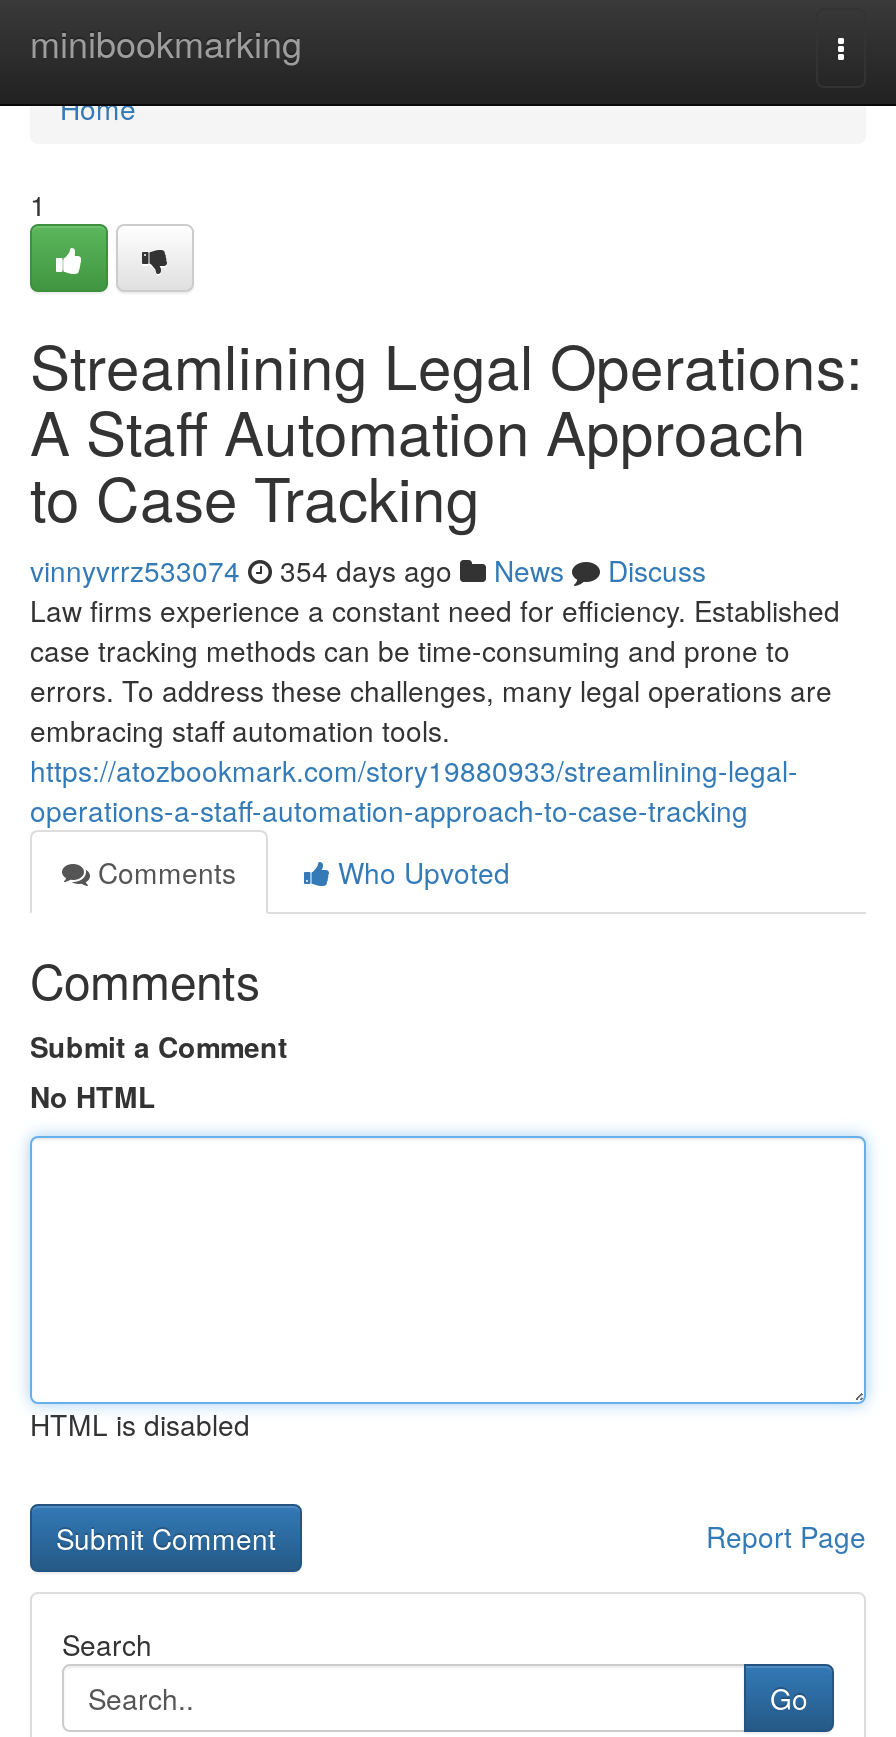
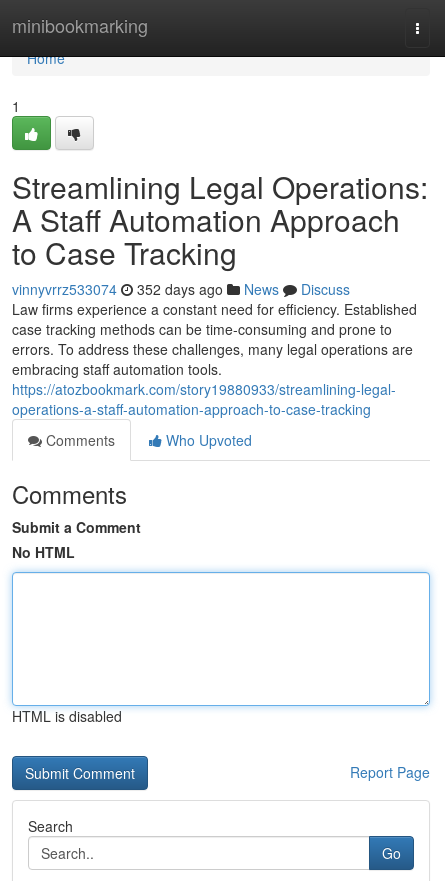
- vinnyvrrz533074 354 days ago News Discuss
+ vinnyvrrz533074 352 days ago News Discuss
